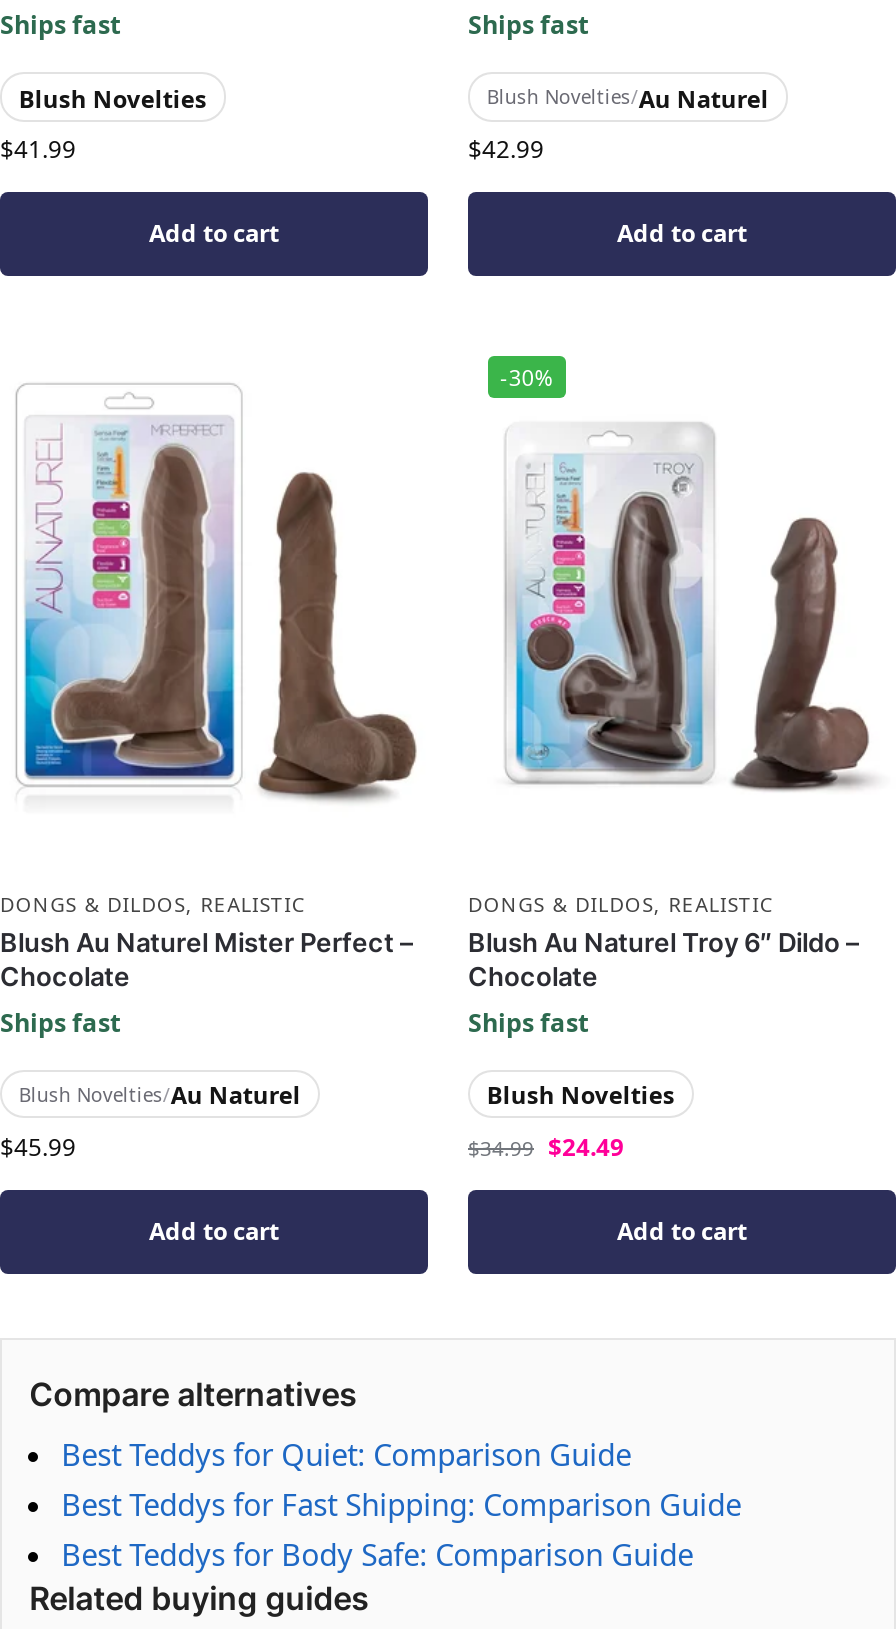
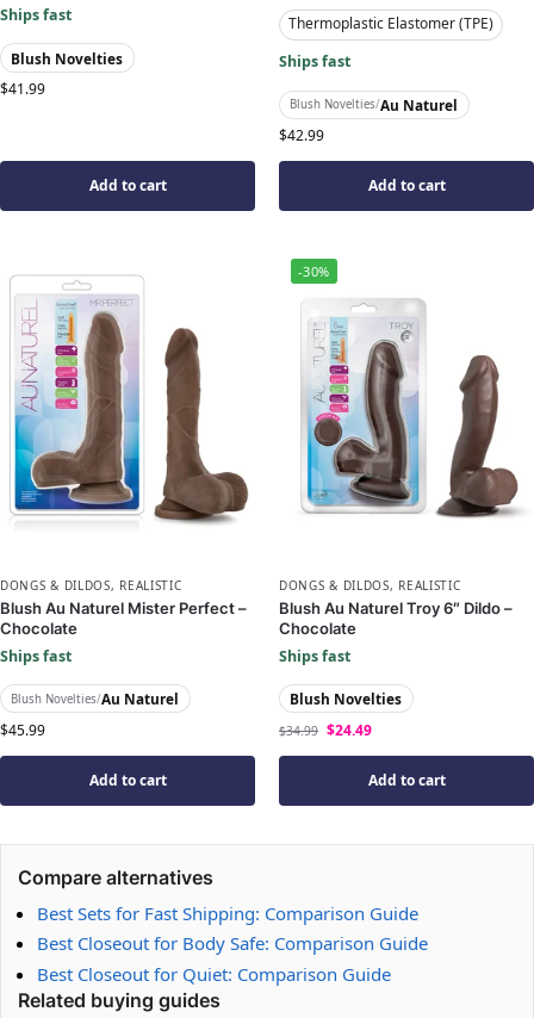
+ Thermoplastic Elastomer (TPE)

- Best Teddys for Quiet: Comparison Guide
- Best Teddys for Fast Shipping: Comparison Guide
- Best Teddys for Body Safe: Comparison Guide
+ Best Sets for Fast Shipping: Comparison Guide
+ Best Closeout for Body Safe: Comparison Guide
+ Best Closeout for Quiet: Comparison Guide
